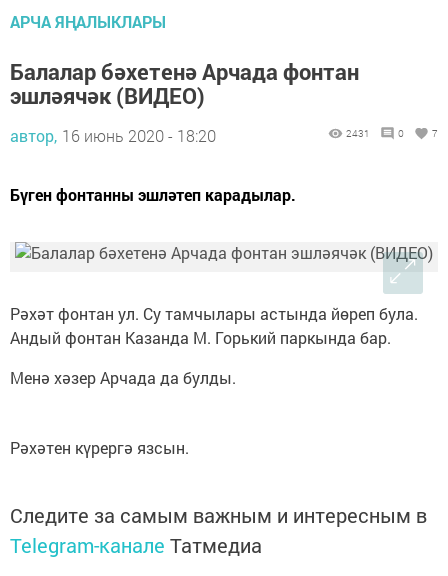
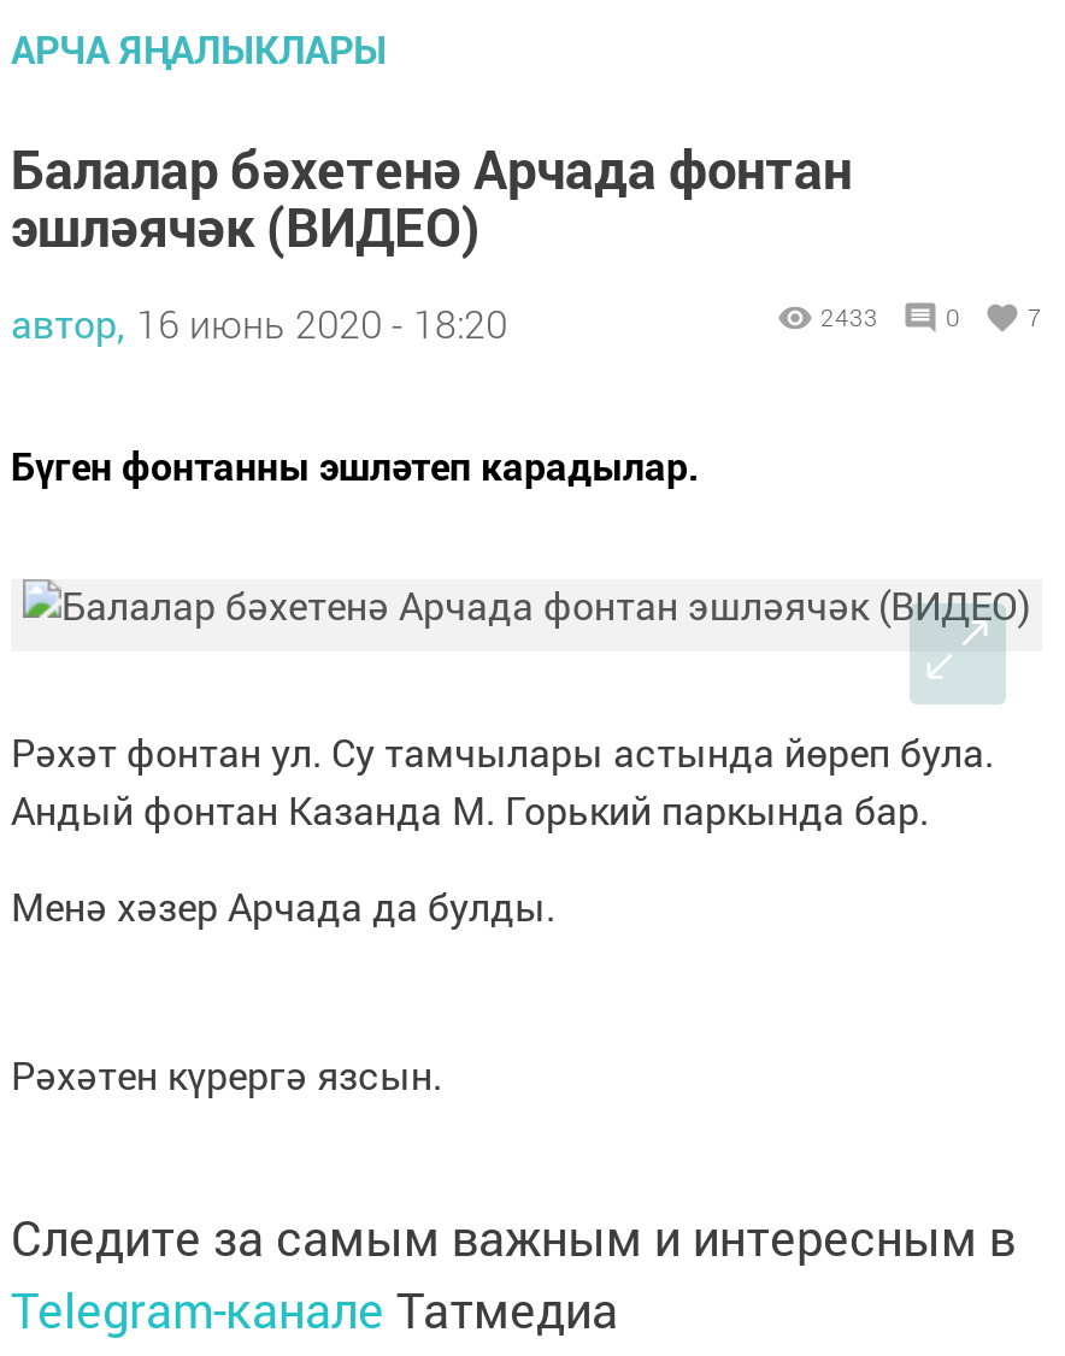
- 2431
+ 2433
